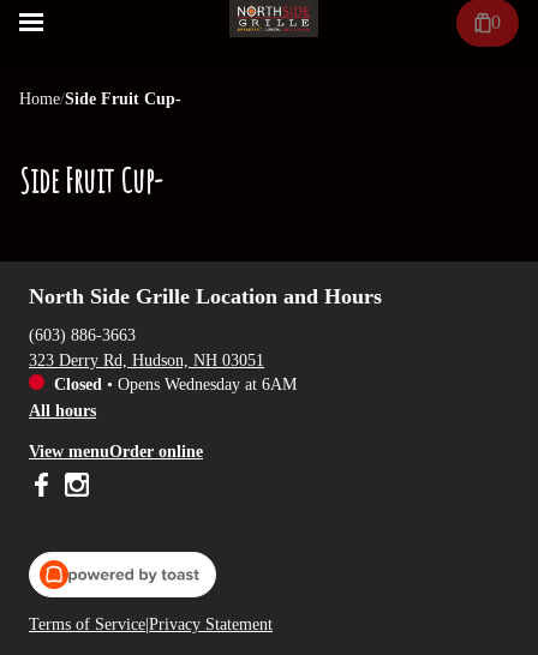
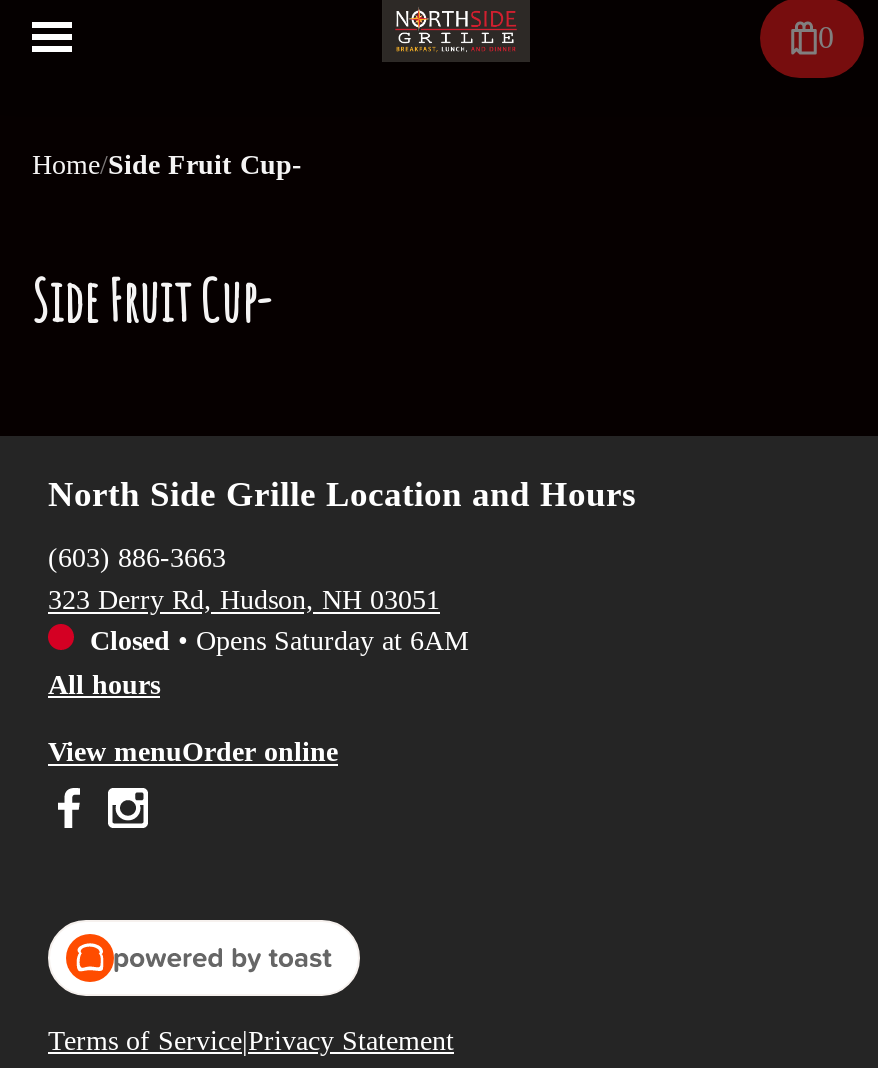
- Closed • Opens Wednesday at 6AM
+ Closed • Opens Saturday at 6AM
